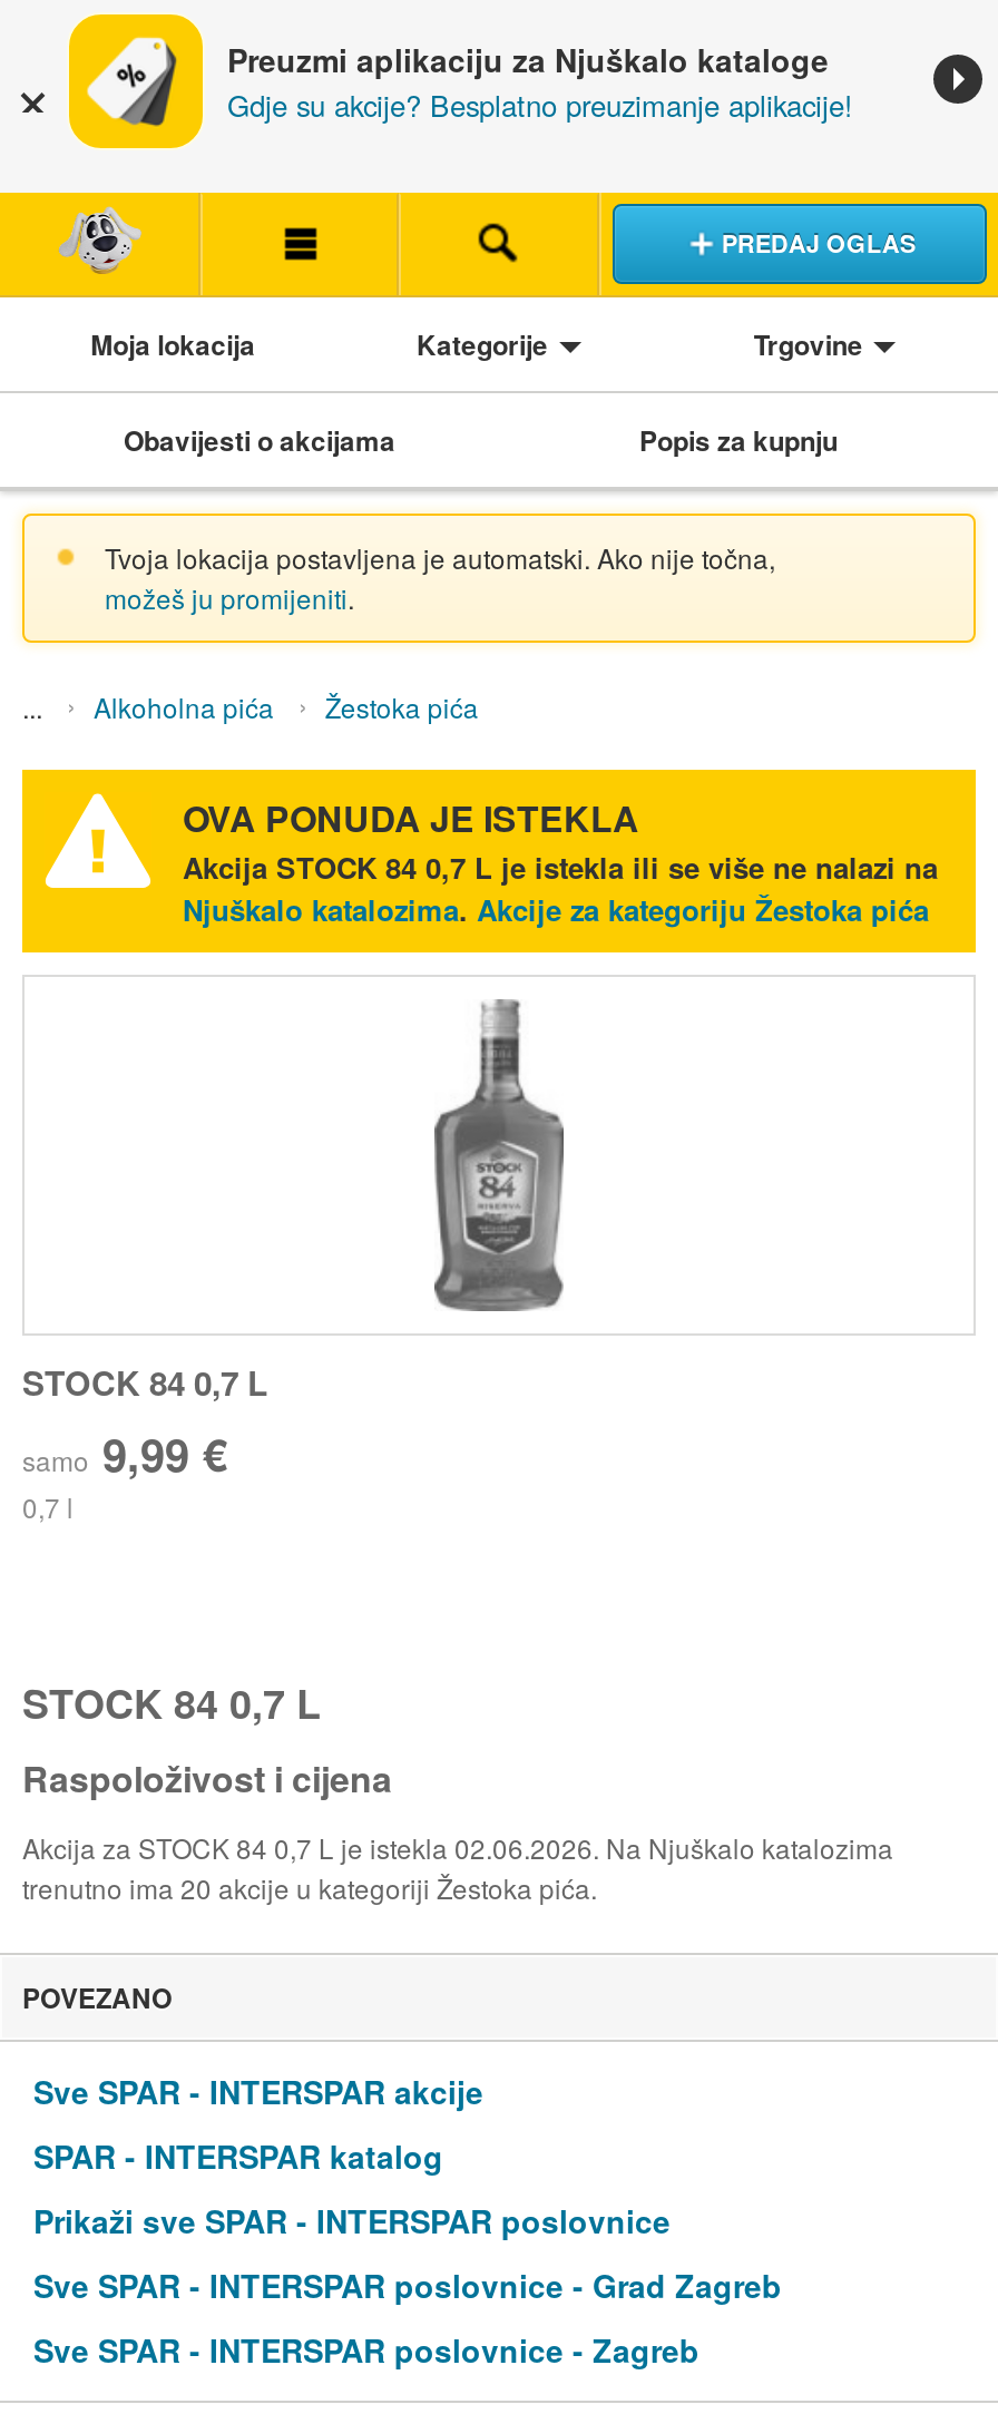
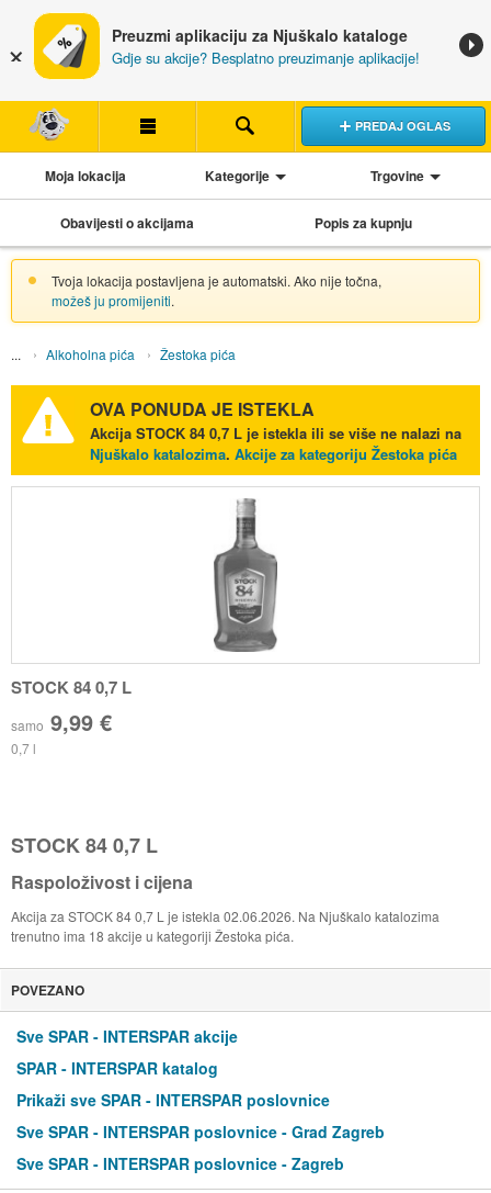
- trenutno ima 20 akcije u kategoriji Žestoka pića.
+ trenutno ima 18 akcije u kategoriji Žestoka pića.
